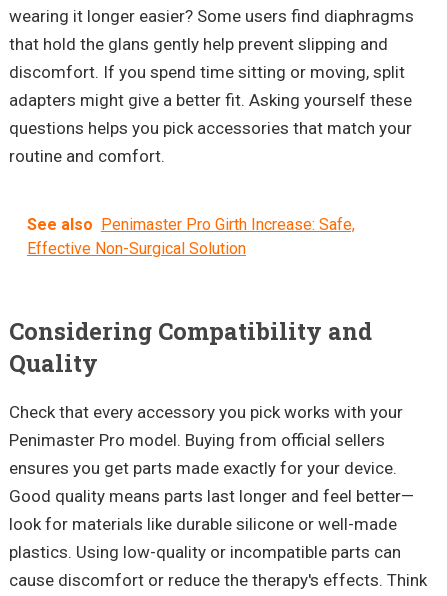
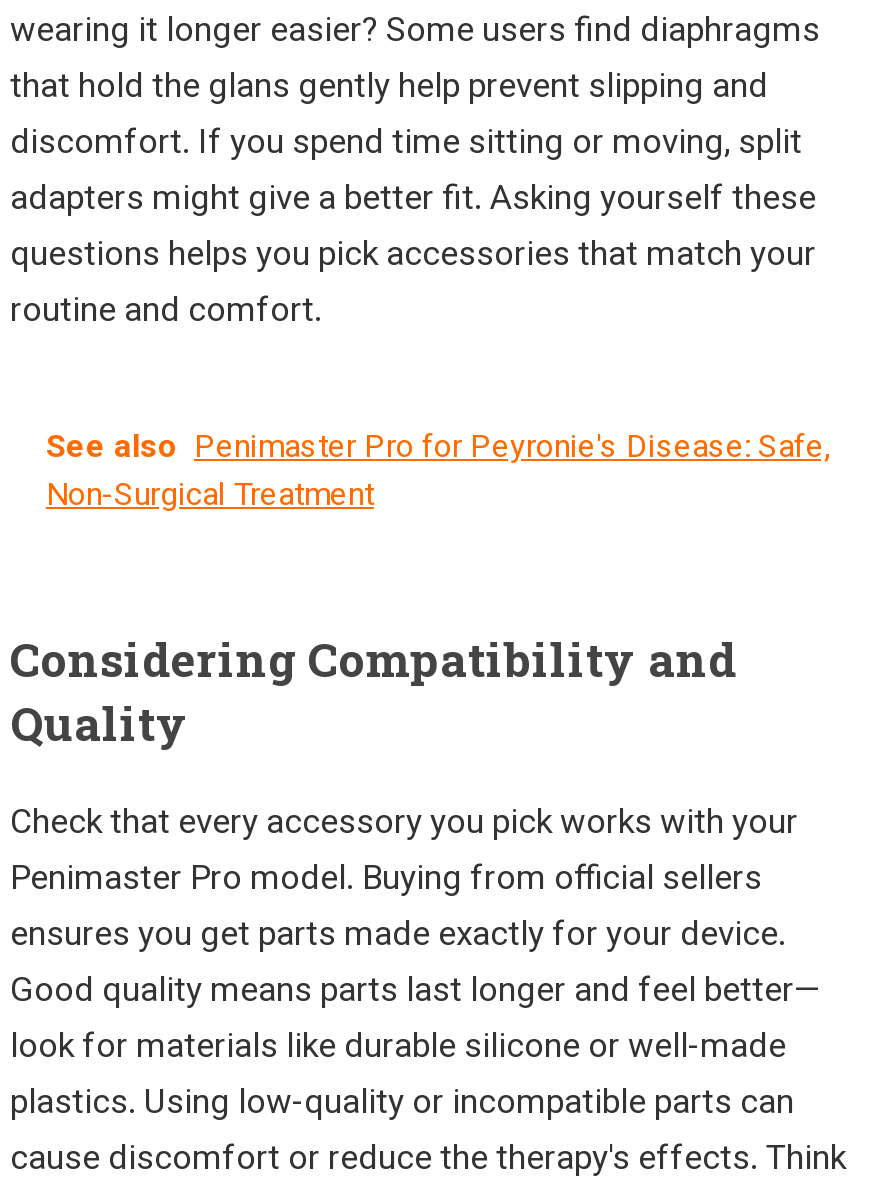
- See also Penimaster Pro Girth Increase: Safe,
- Effective Non-Surgical Solution
+ See also Penimaster Pro for Peyronie's Disease: Safe,
+ Non-Surgical Treatment
